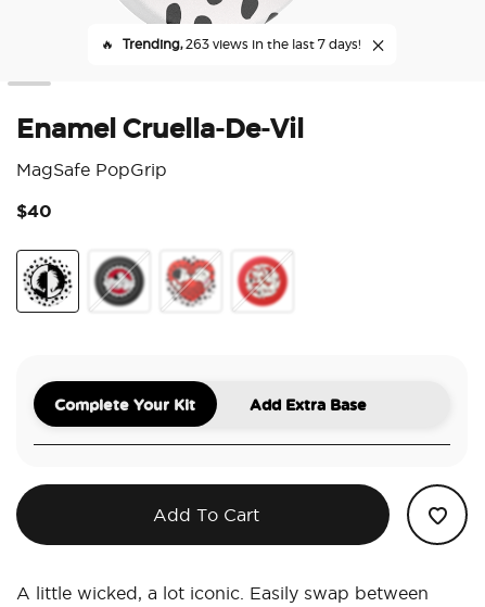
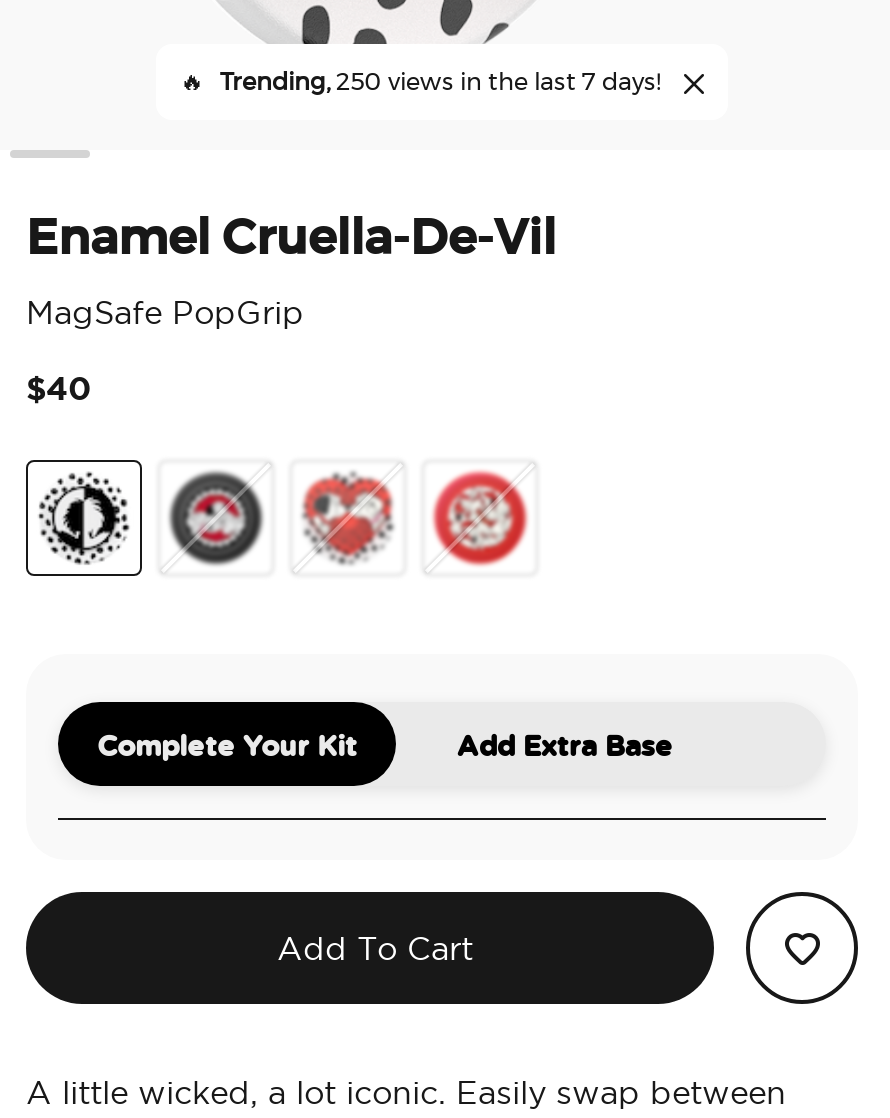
- Trending, 263 views in the last 7 days!
+ Trending, 250 views in the last 7 days!
